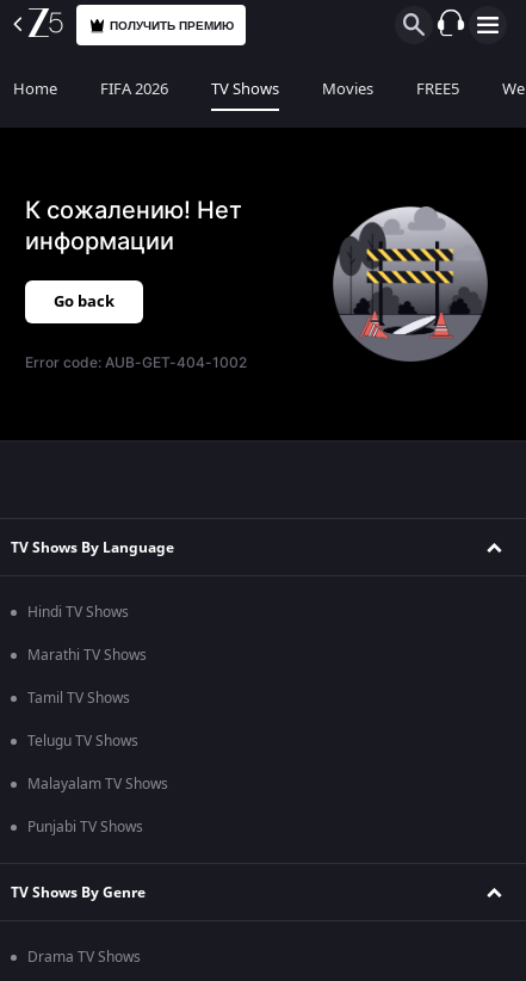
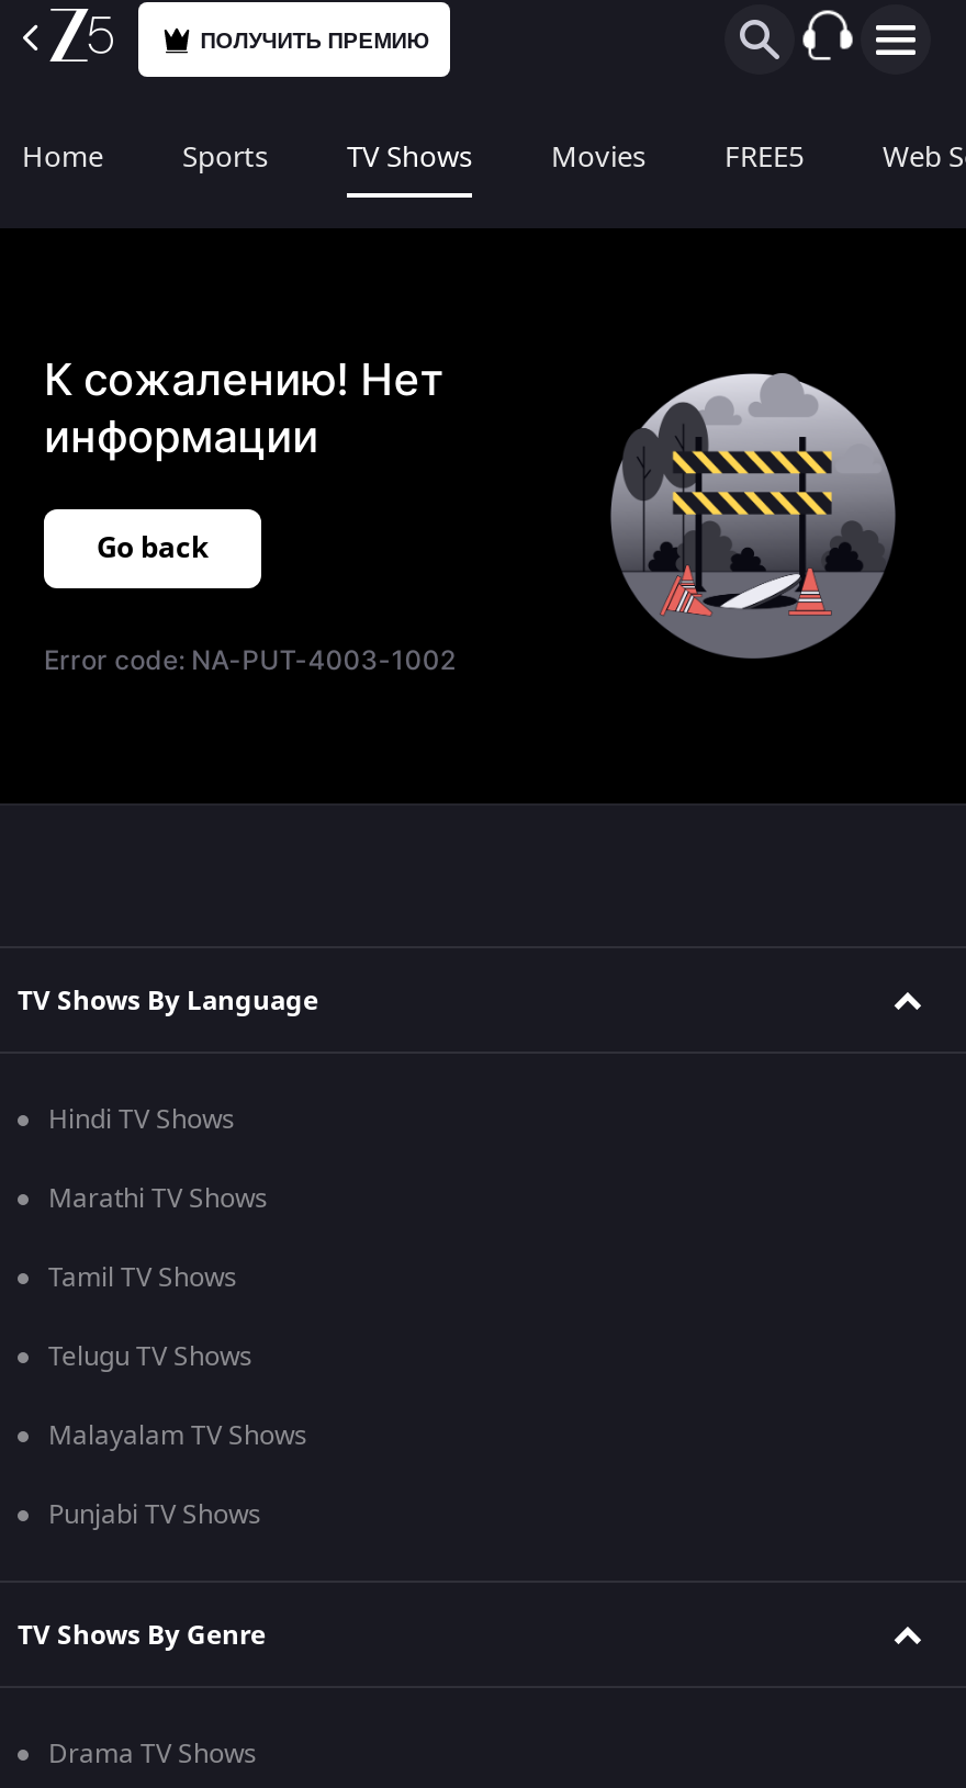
- FIFA 2026
+ Sports

- Error code: AUB-GET-404-1002
+ Error code: NA-PUT-4003-1002
